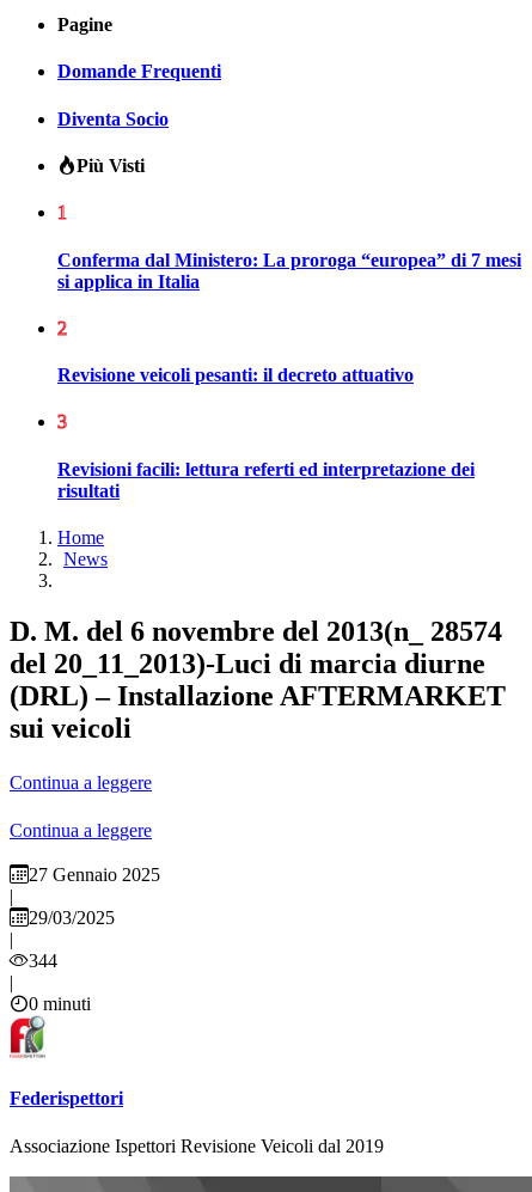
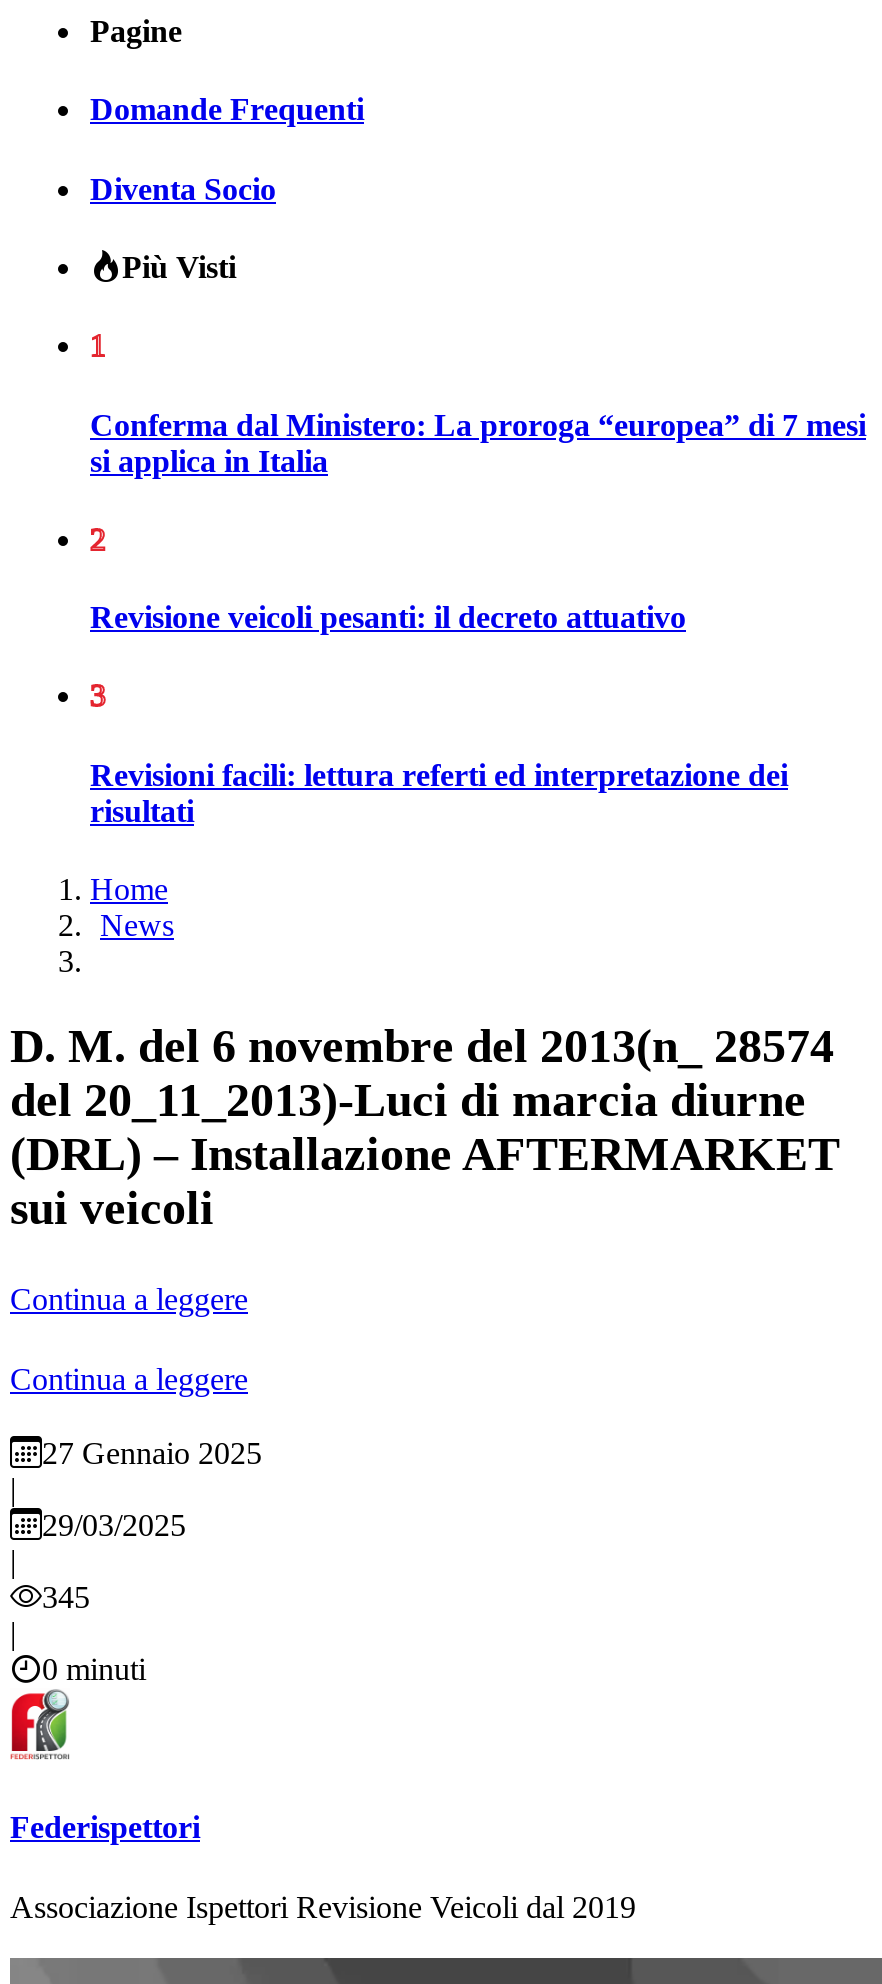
- 344
+ 345
